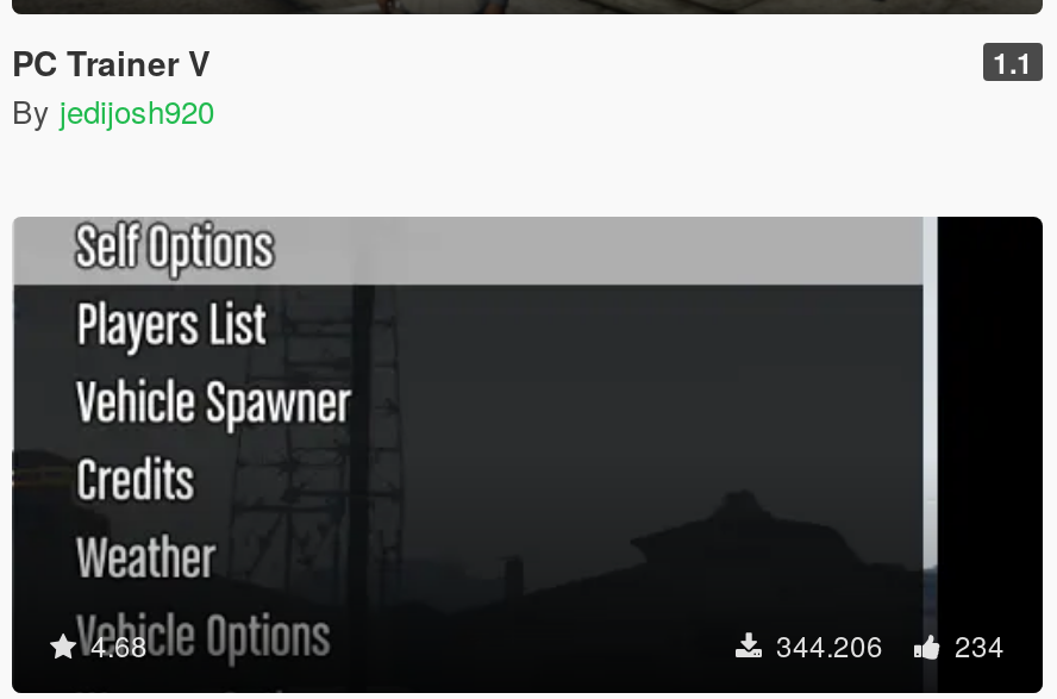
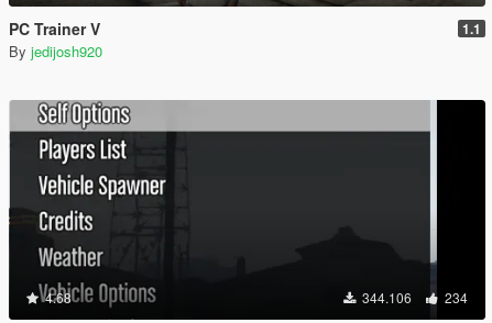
- 344.206 234
+ 344.106 234
